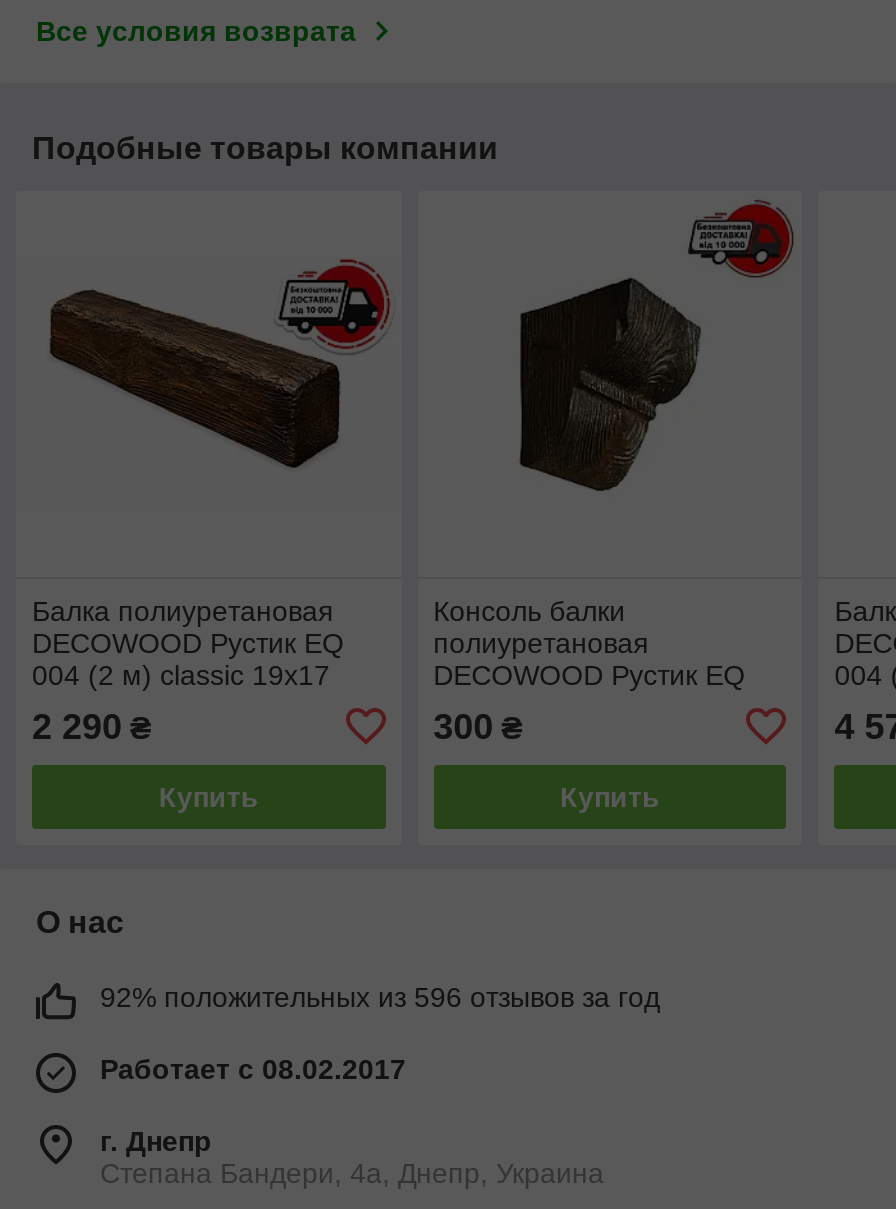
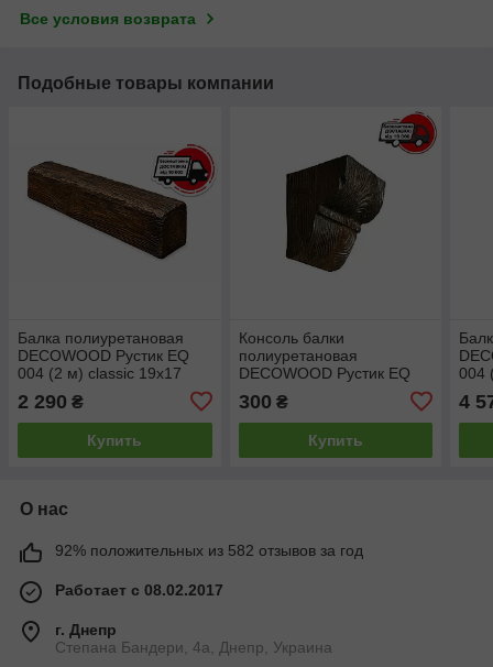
- 92% положительных из 596 отзывов за год
+ 92% положительных из 582 отзывов за год
